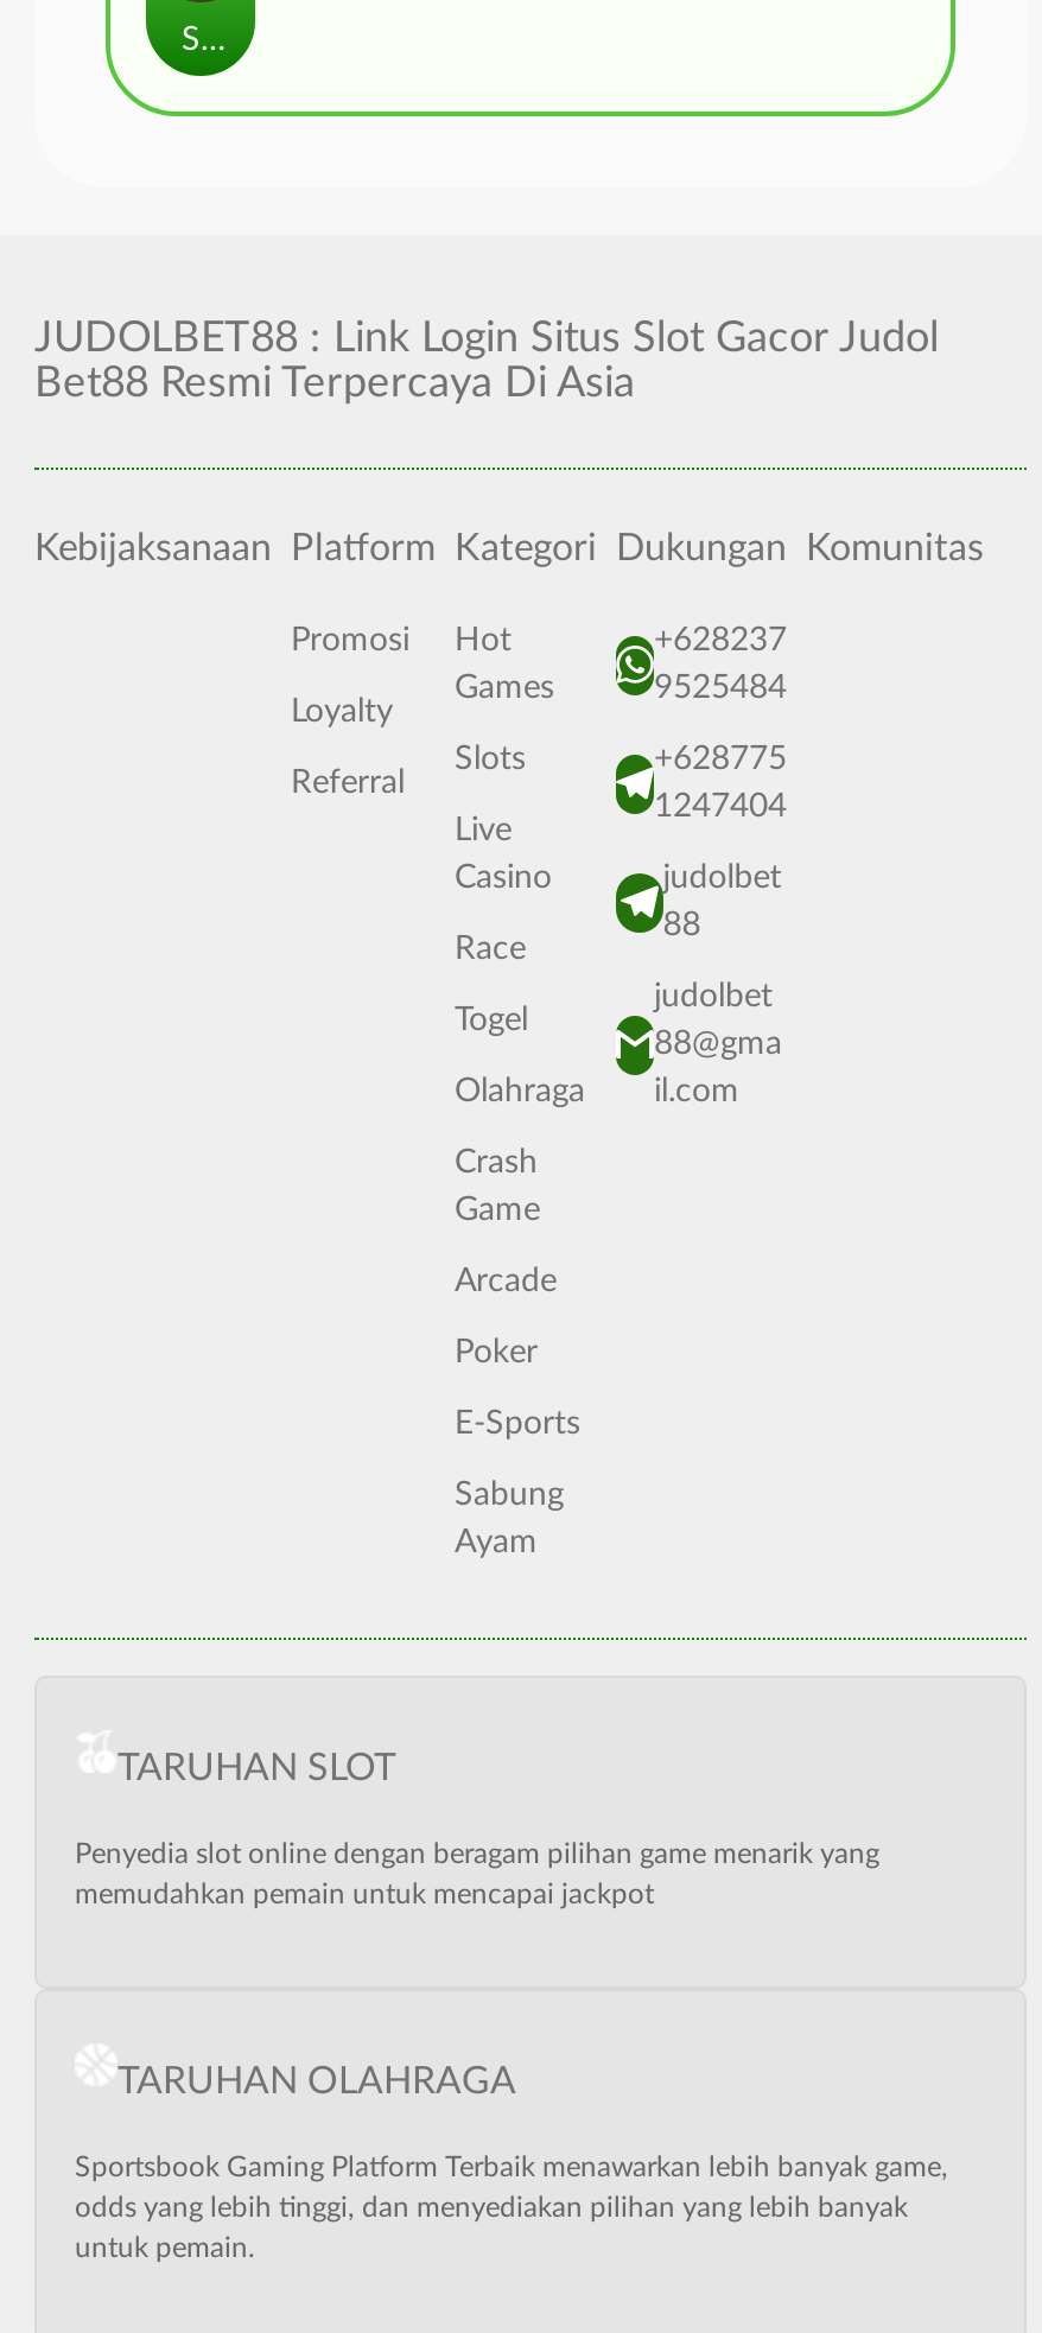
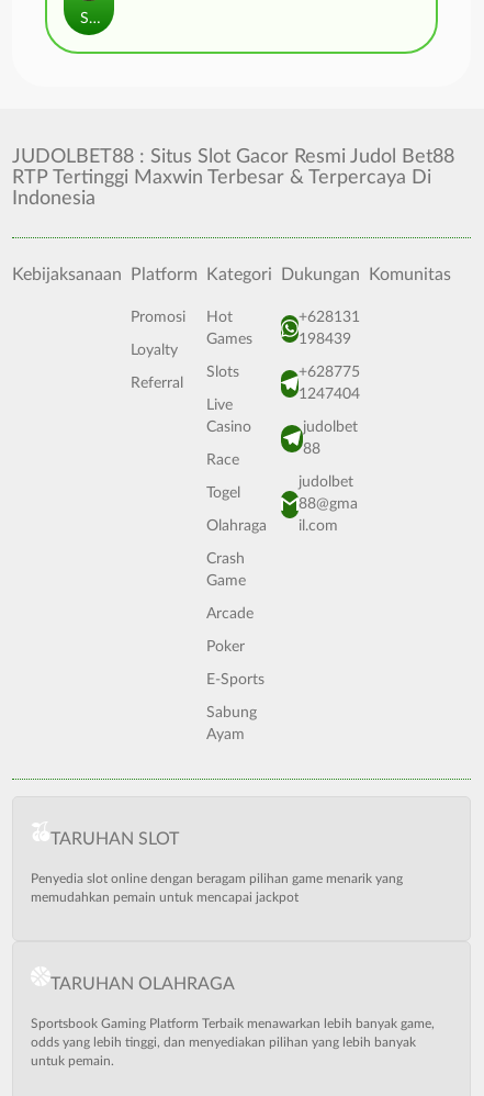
- JUDOLBET88 : Link Login Situs Slot Gacor Judol
- Bet88 Resmi Terpercaya Di Asia
+ JUDOLBET88 : Situs Slot Gacor Resmi Judol Bet88
+ RTP Tertinggi Maxwin Terbesar & Terpercaya Di
+ Indonesia

- +628237
+ +628131

- 9525484
+ 198439
